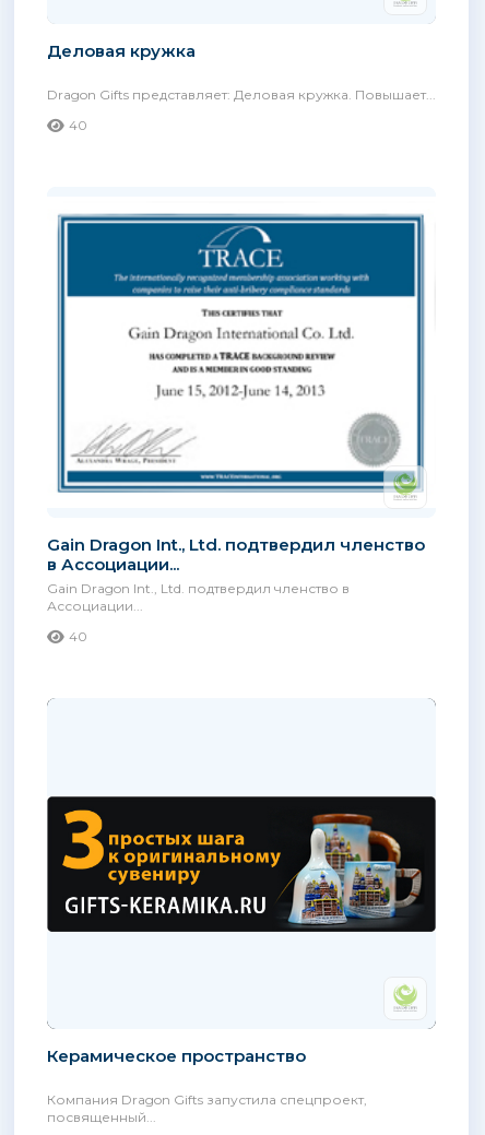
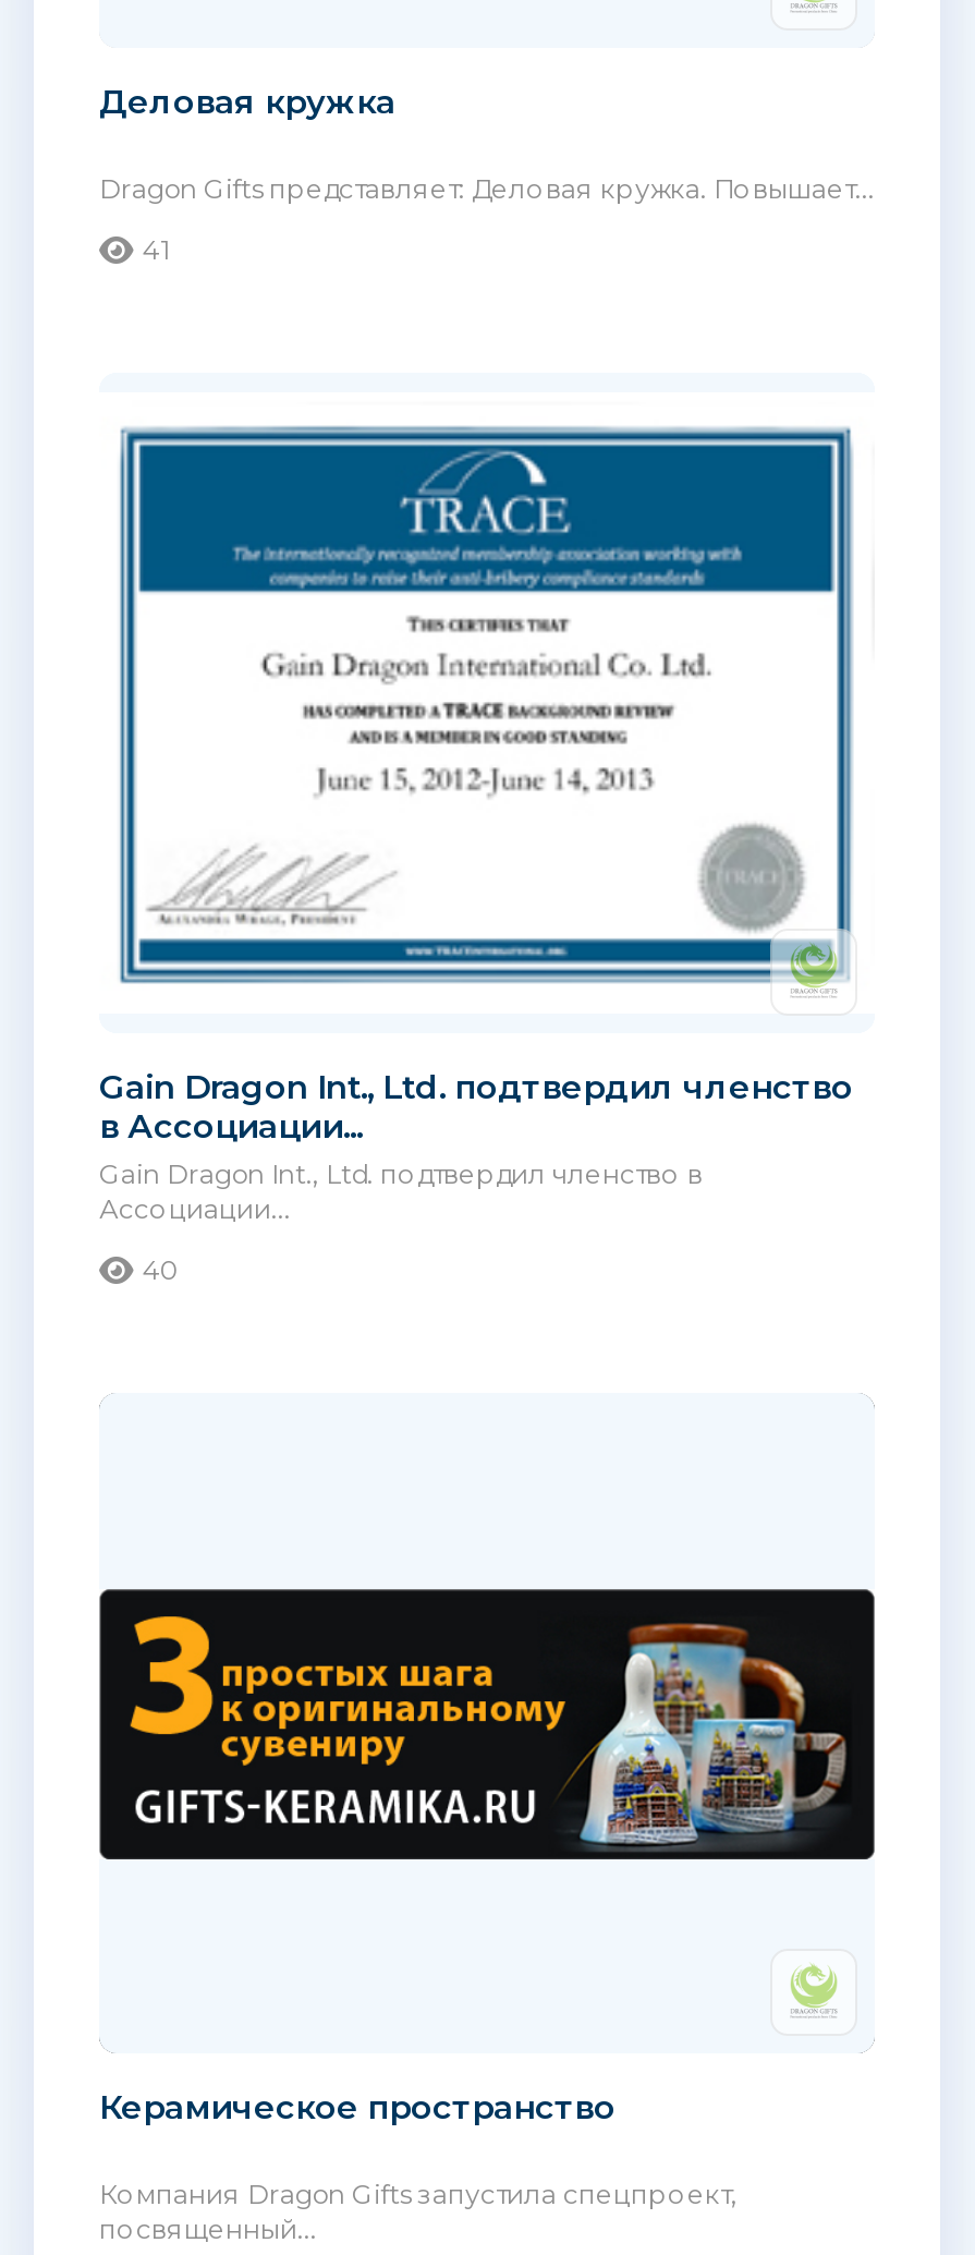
- 40
+ 41
